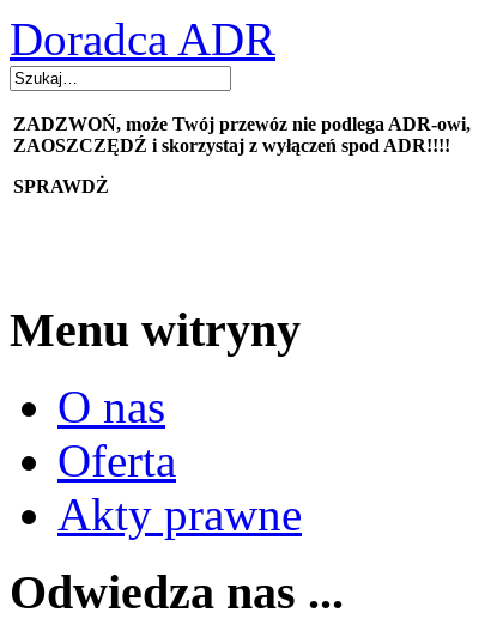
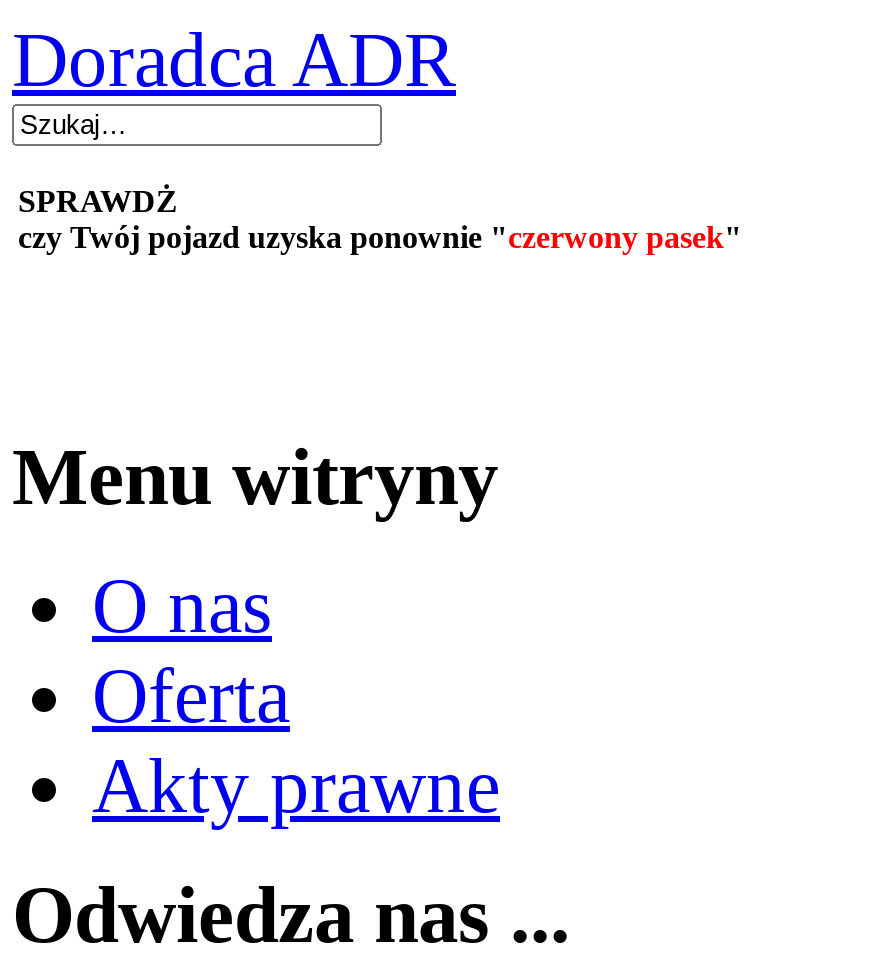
- ZADZWOŃ, może Twój przewóz nie podlega ADR-owi,
- ZAOSZCZĘDŹ i skorzystaj z wyłączeń spod ADR!!!!

moved up: SPRAWDŻ

+ czy Twój pojazd uzyska ponownie "czerwony pasek"
